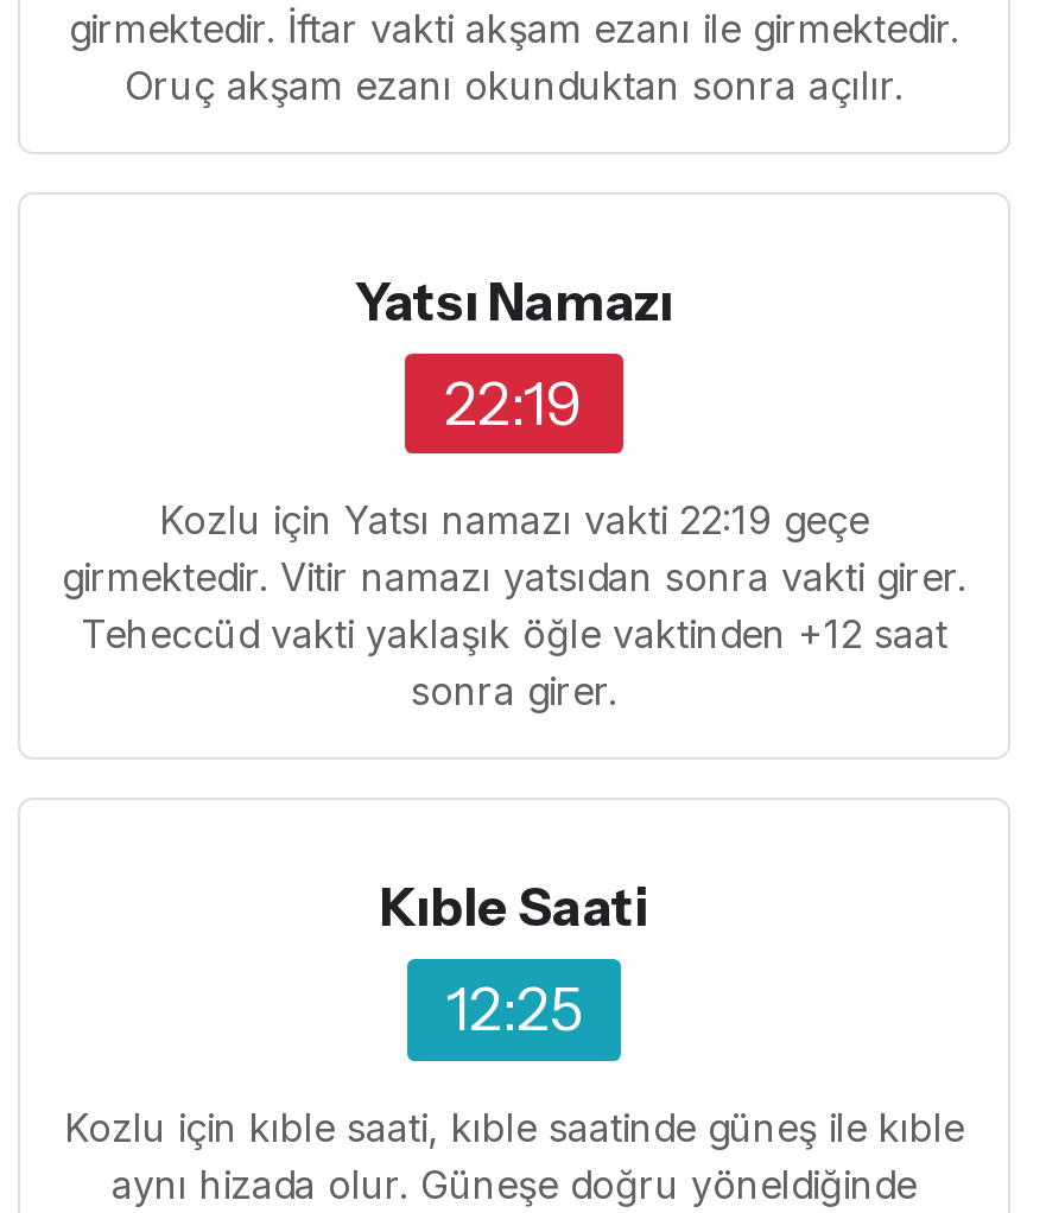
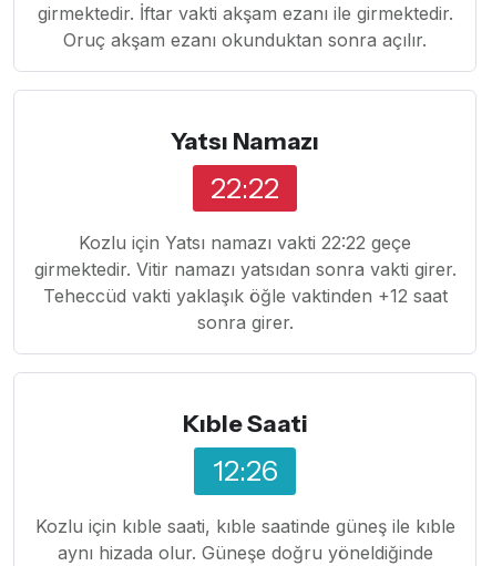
- 22:19
+ 22:22

- Kozlu için Yatsı namazı vakti 22:19 geçe
+ Kozlu için Yatsı namazı vakti 22:22 geçe

- 12:25
+ 12:26
